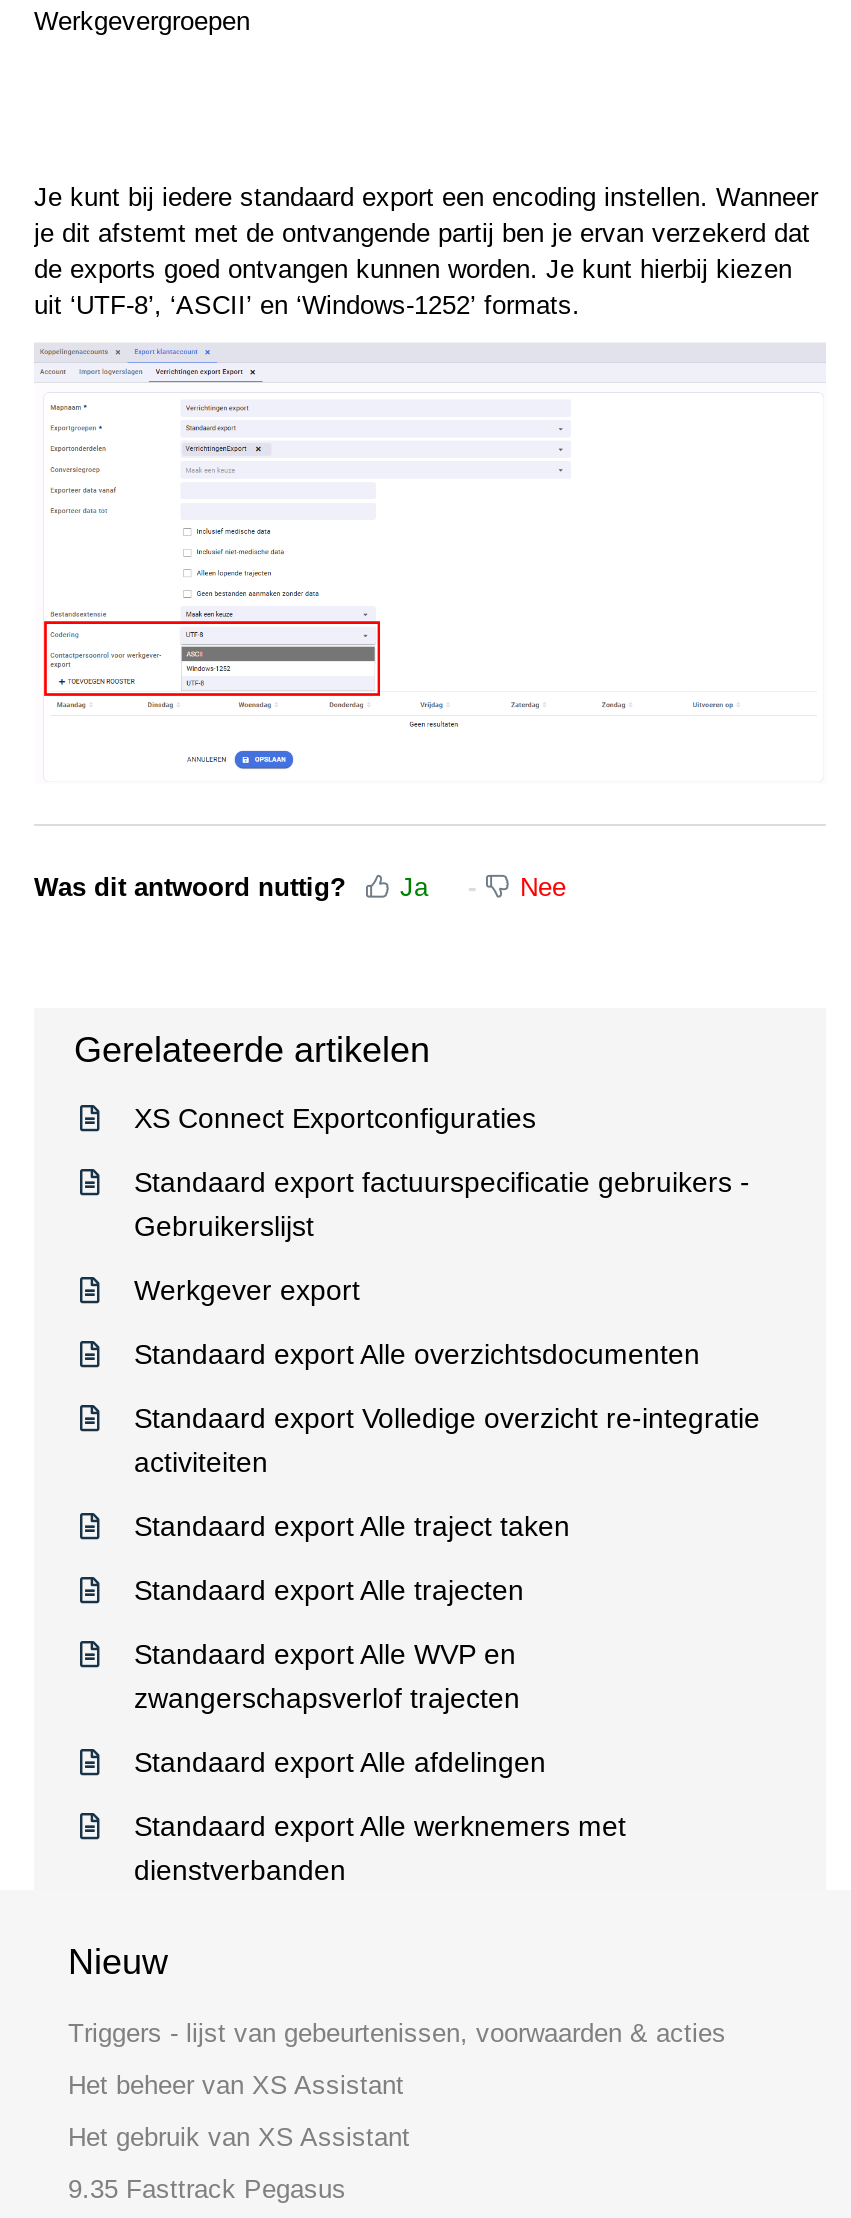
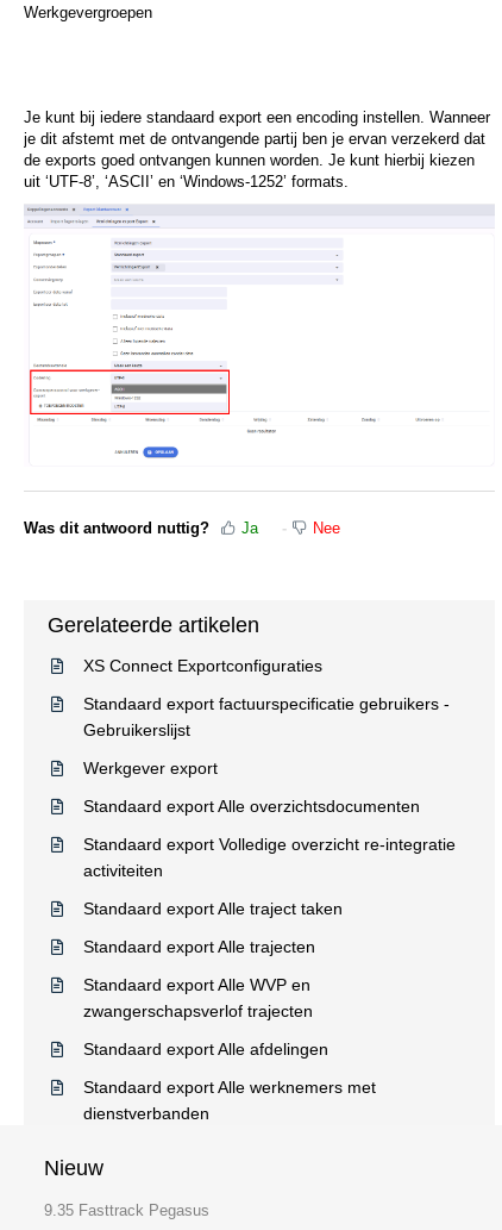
- Triggers - lijst van gebeurtenissen, voorwaarden & acties
- Het beheer van XS Assistant
- Het gebruik van XS Assistant
